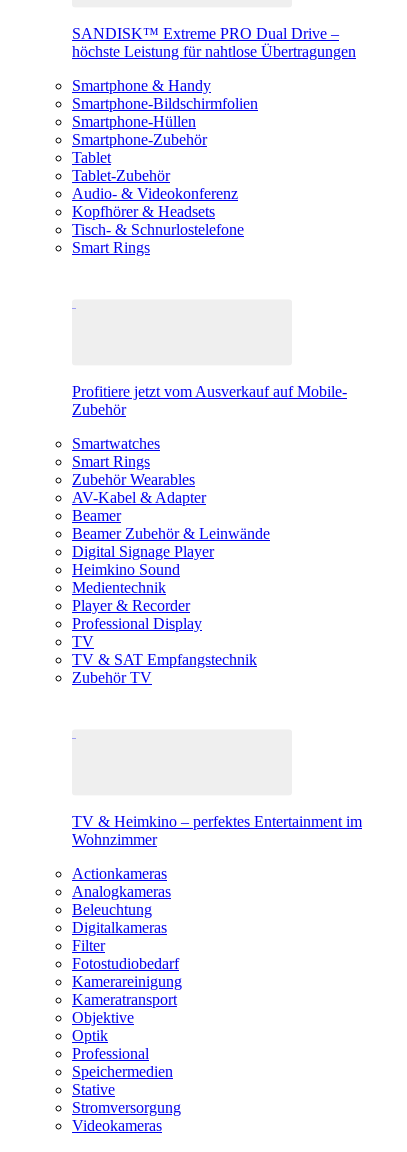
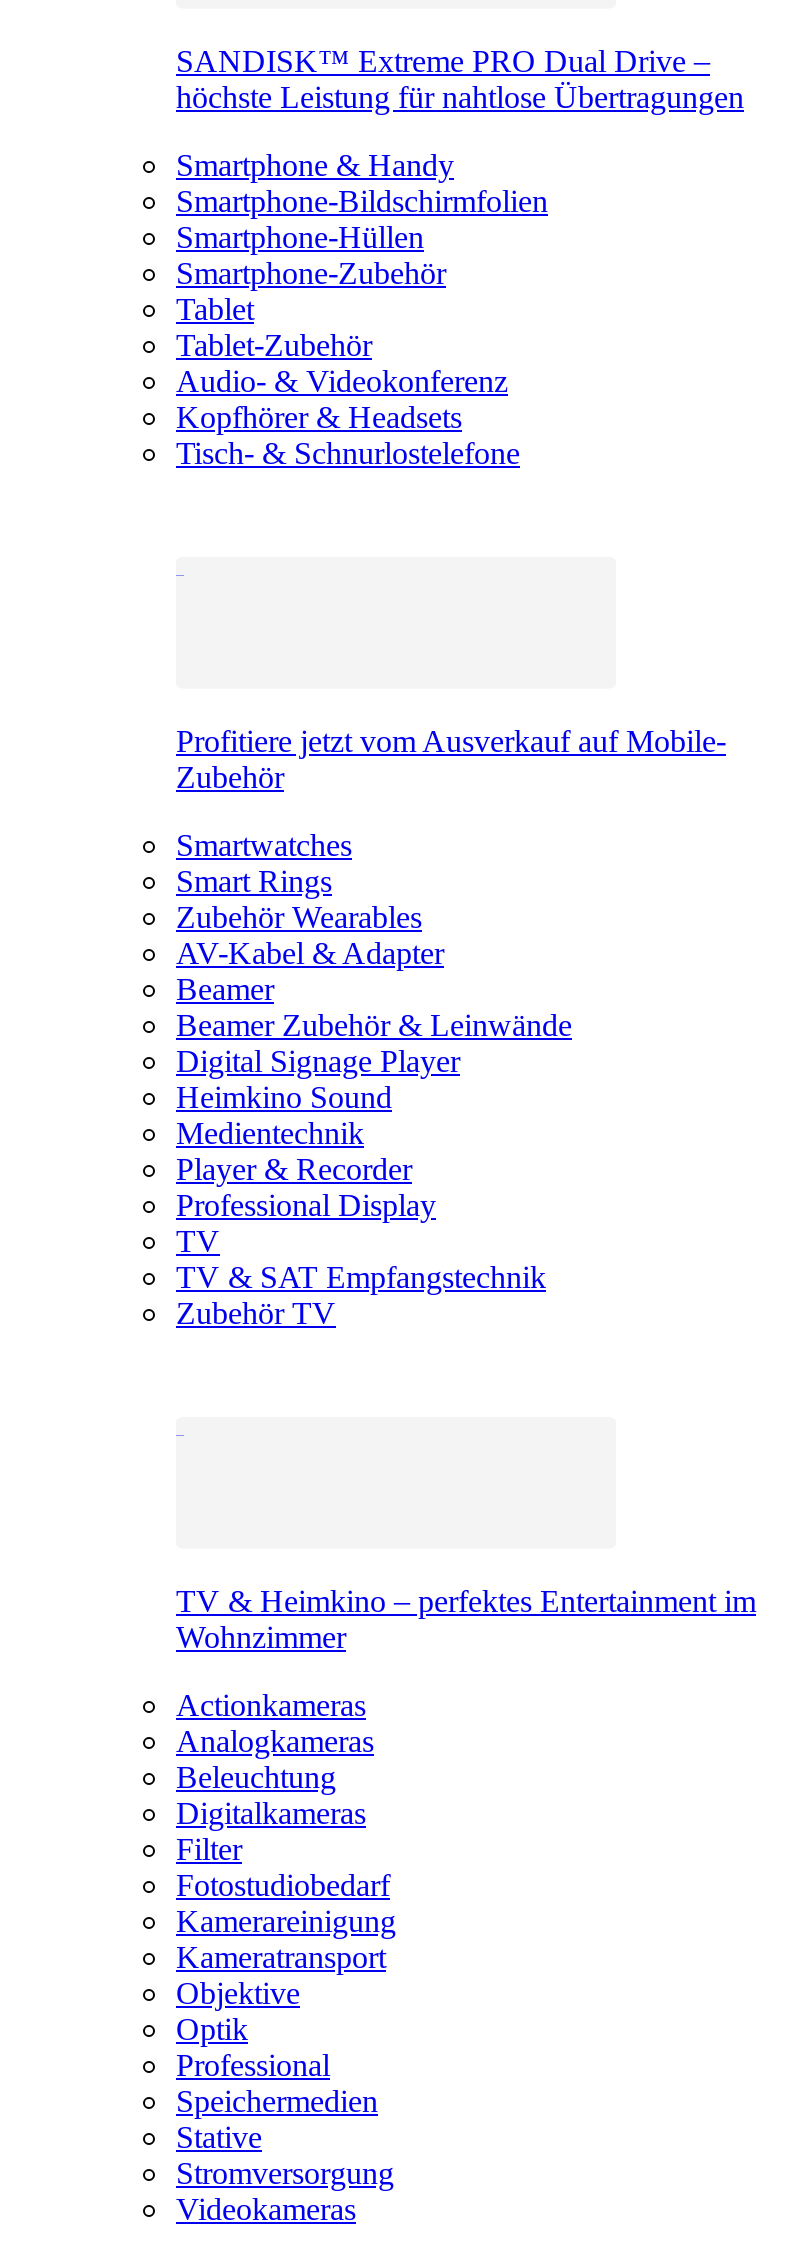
- Smart Rings
